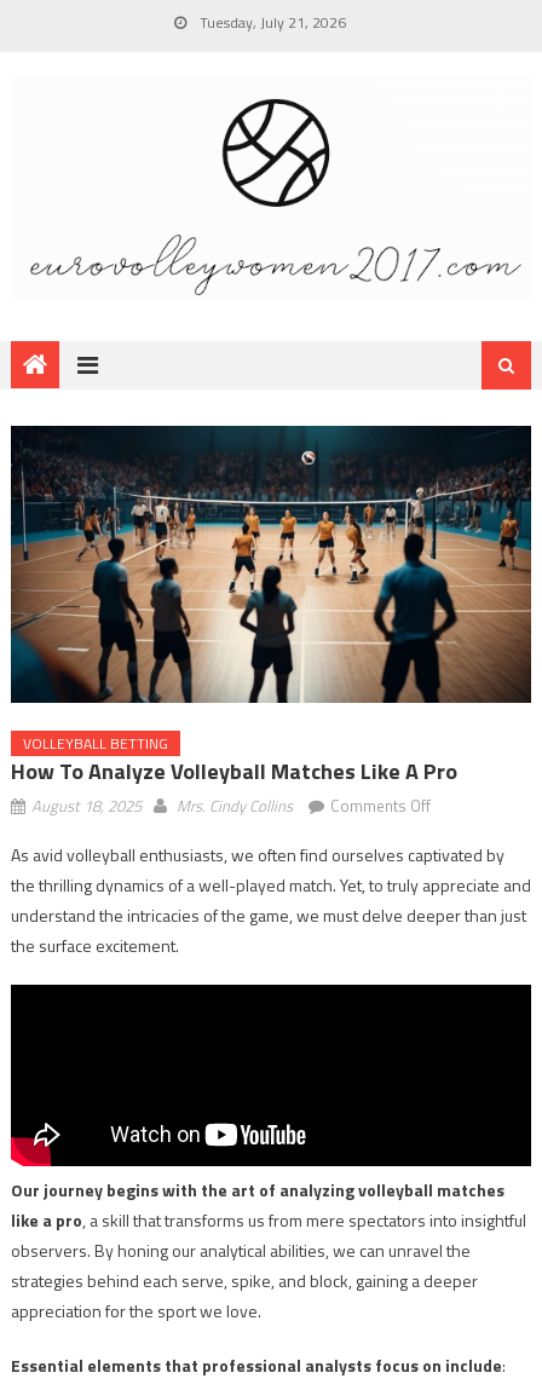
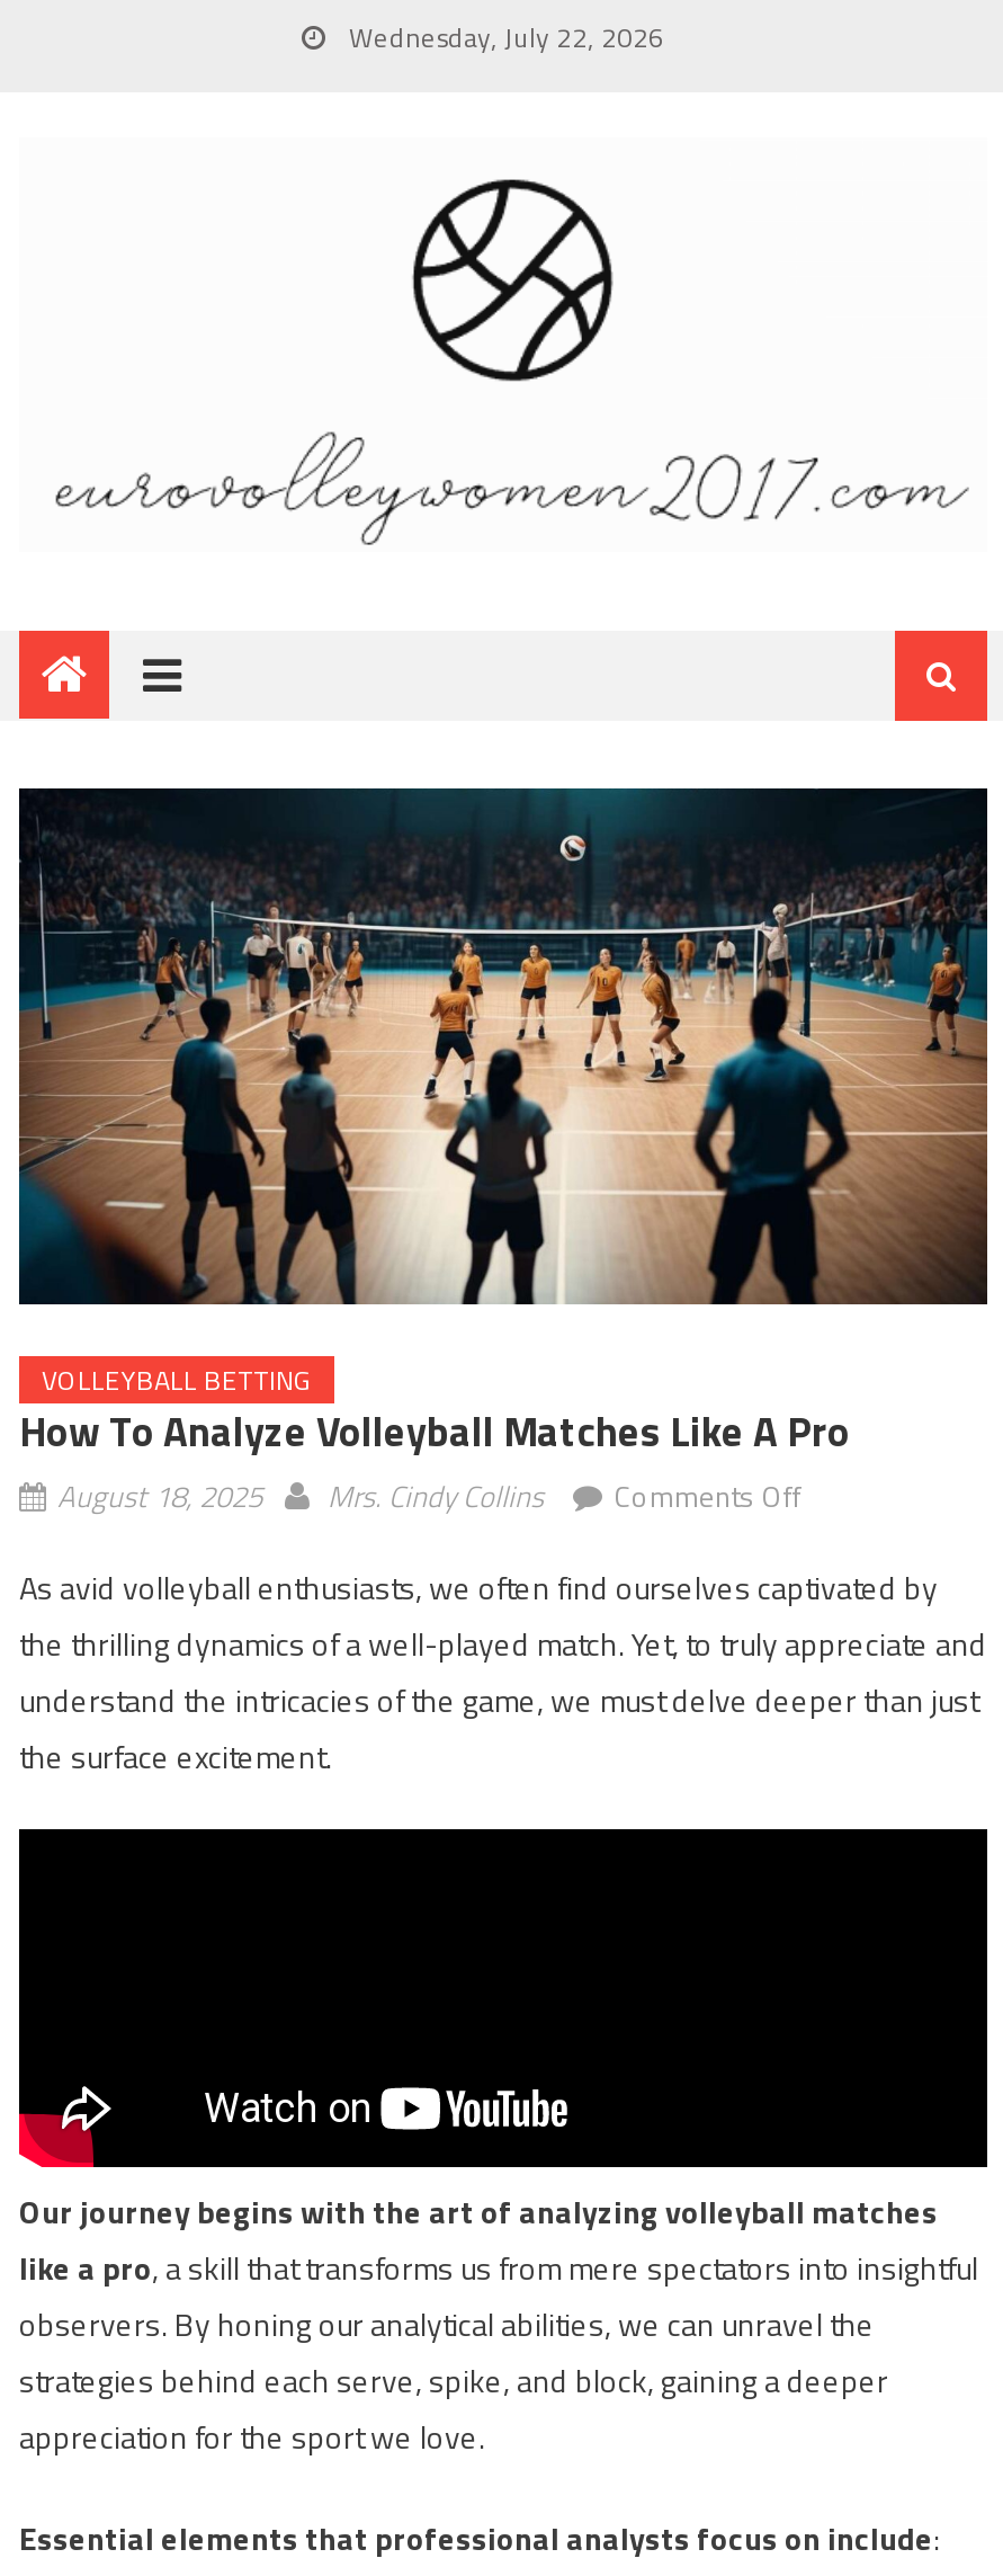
- Tuesday, July 21, 2026
+ Wednesday, July 22, 2026
